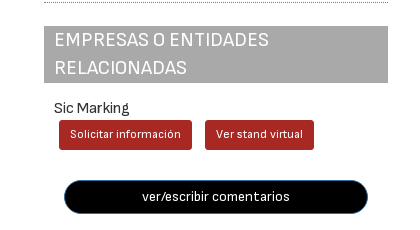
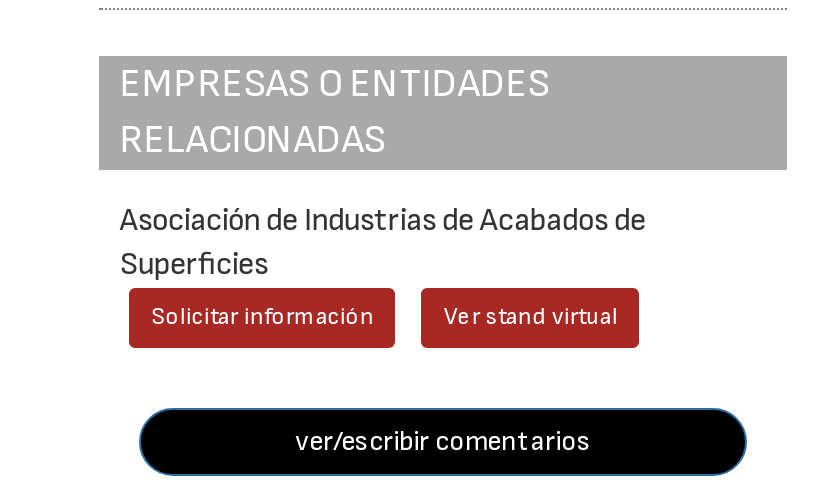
- Sic Marking
+ Asociación de Industrias de Acabados de
+ Superficies
